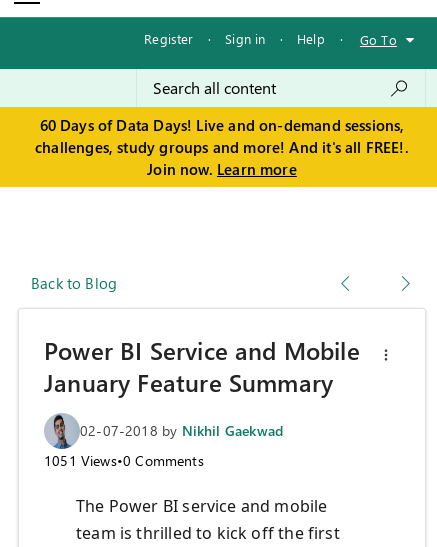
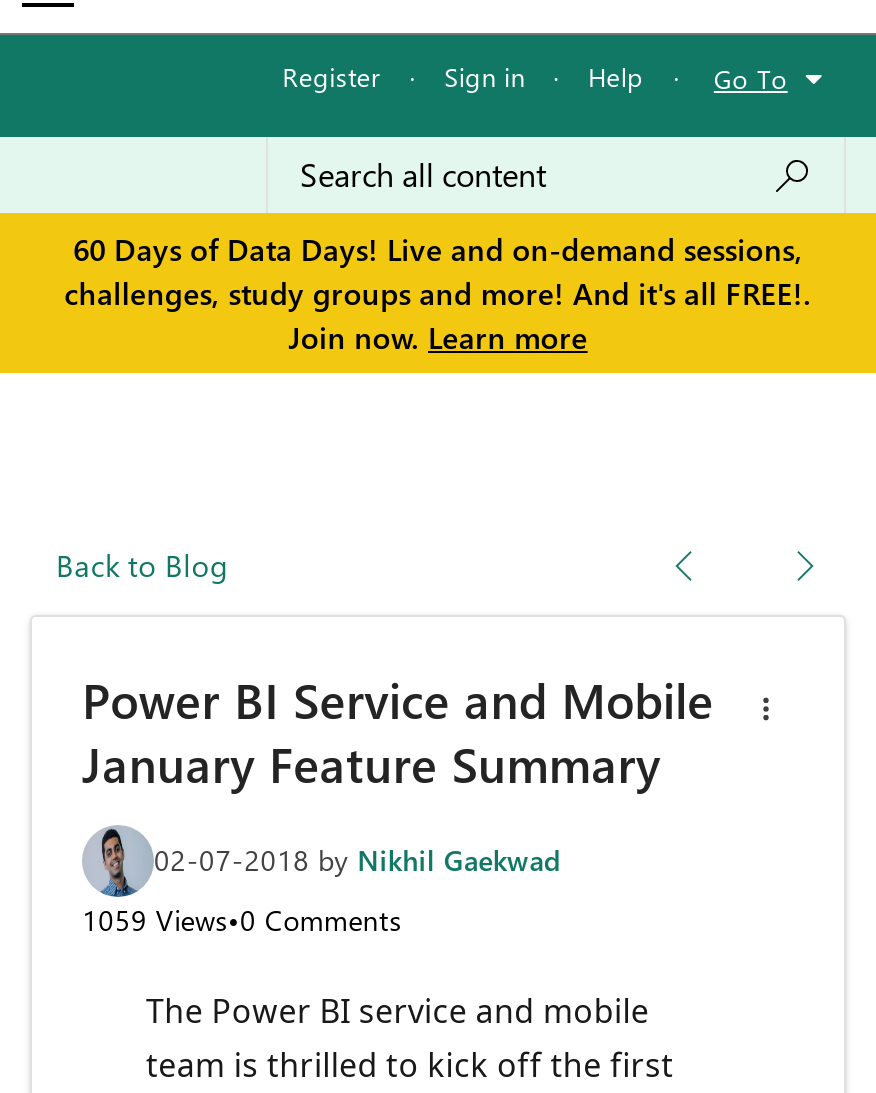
- 1051 Views•0 Comments
+ 1059 Views•0 Comments
